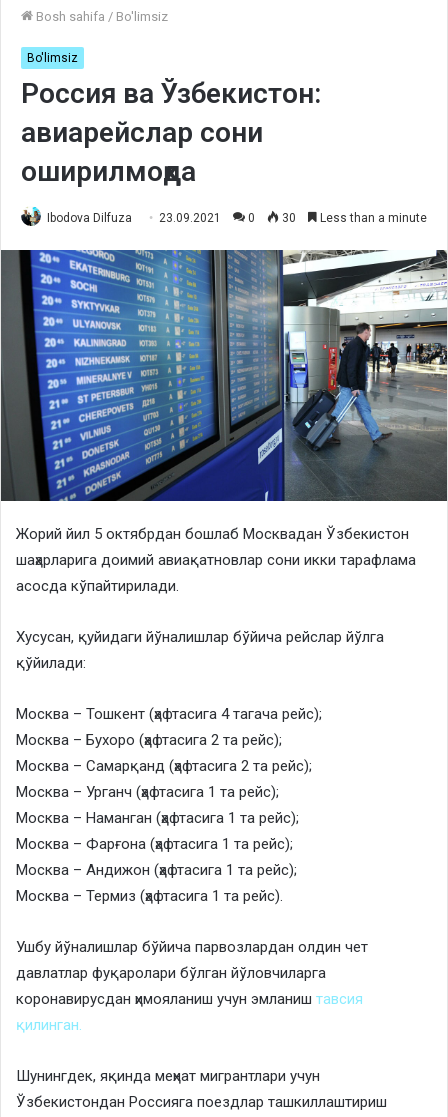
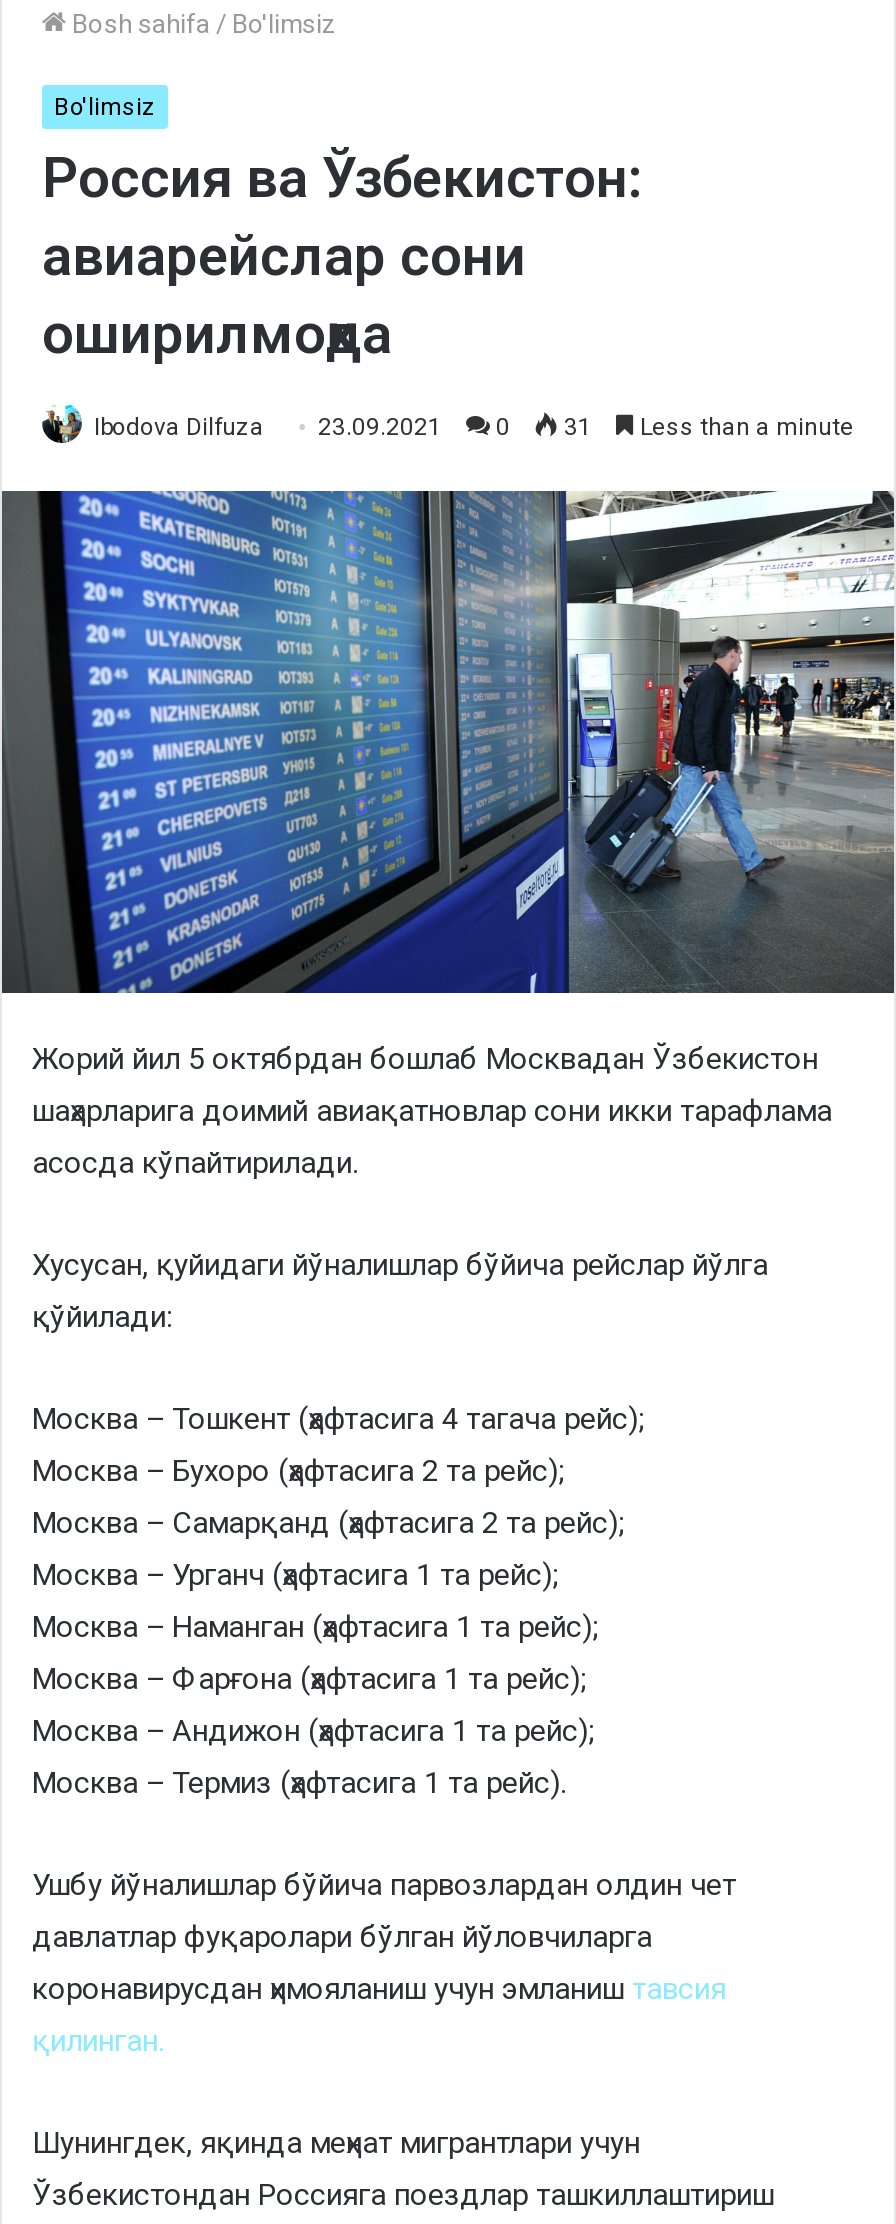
- Ibodova Dilfuza 23.09.2021 0 30 Less than a minute
+ Ibodova Dilfuza 23.09.2021 0 31 Less than a minute
